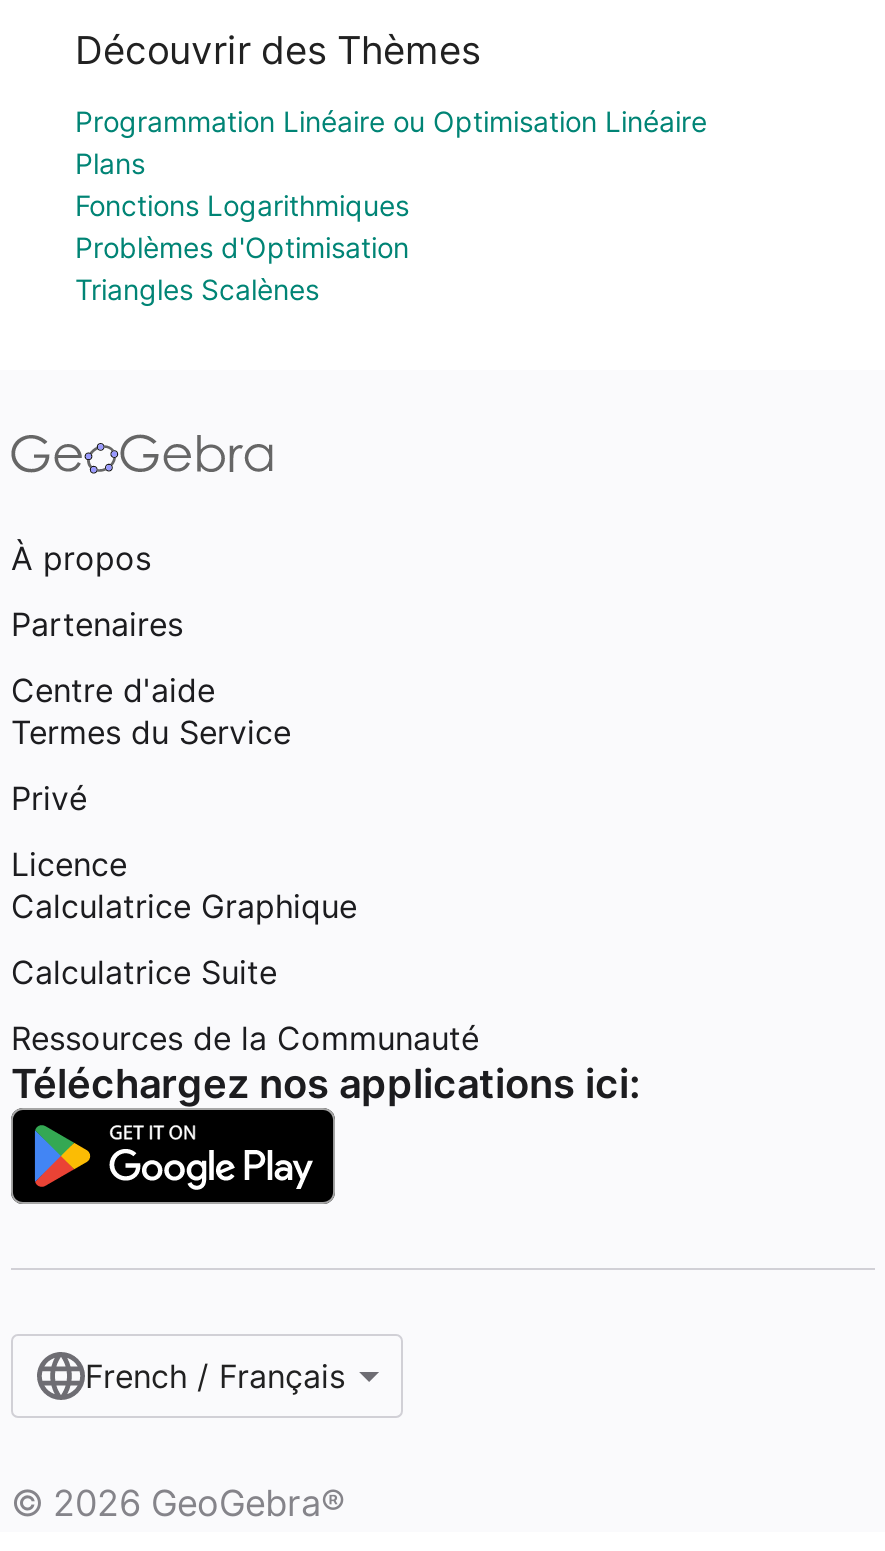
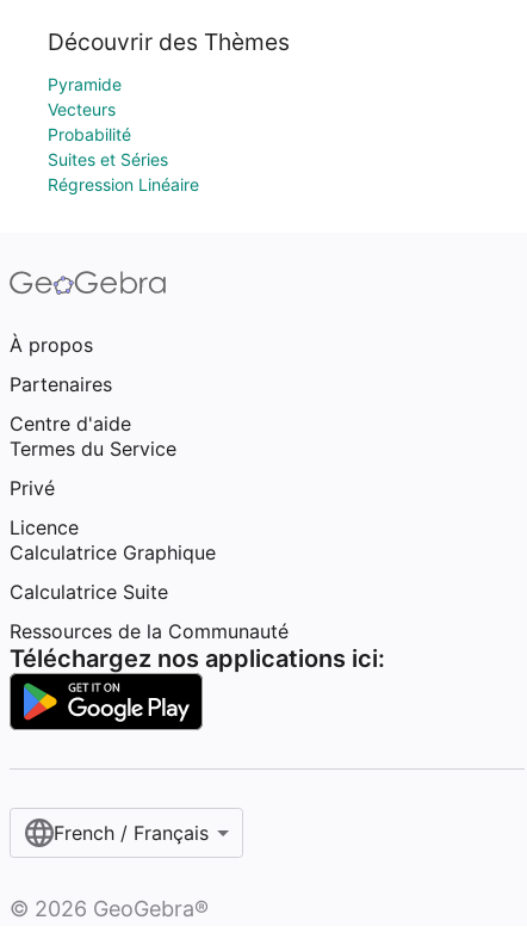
- Programmation Linéaire ou Optimisation Linéaire
- Plans
- Fonctions Logarithmiques
- Problèmes d'Optimisation
- Triangles Scalènes
+ Pyramide
+ Vecteurs
+ Probabilité
+ Suites et Séries
+ Régression Linéaire
